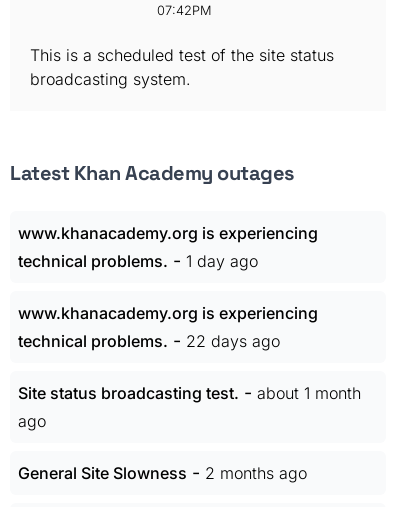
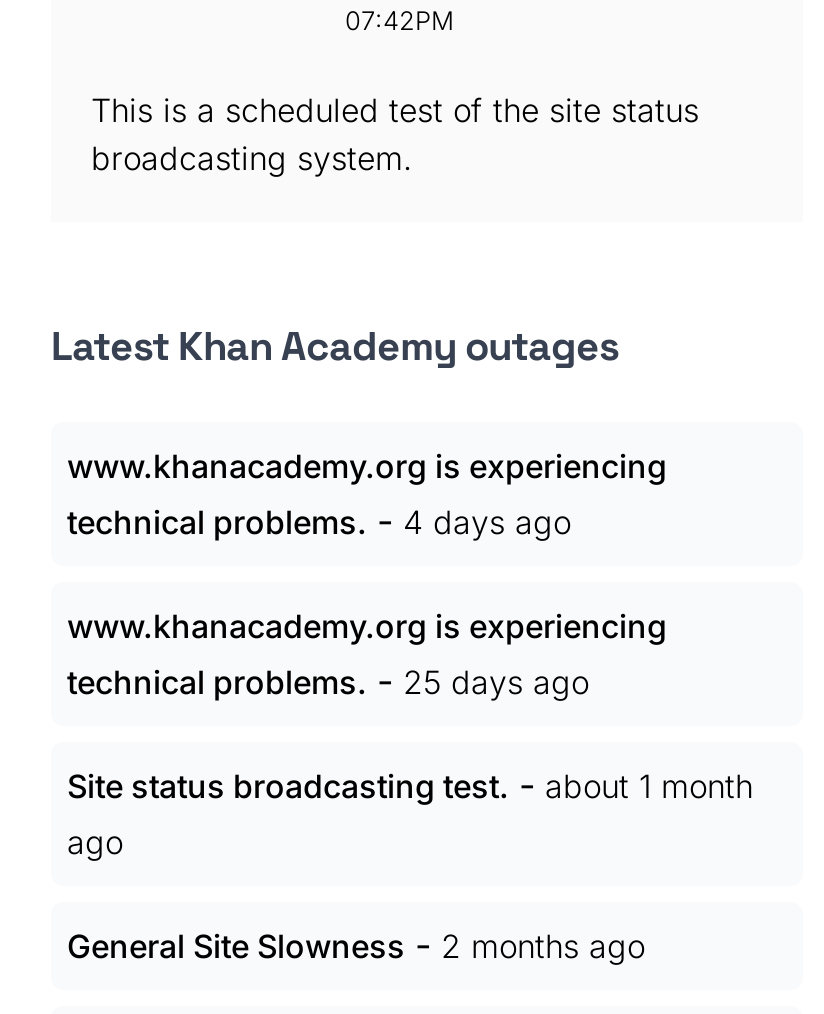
- technical problems. - 1 day ago
+ technical problems. - 4 days ago

- technical problems. - 22 days ago
+ technical problems. - 25 days ago
